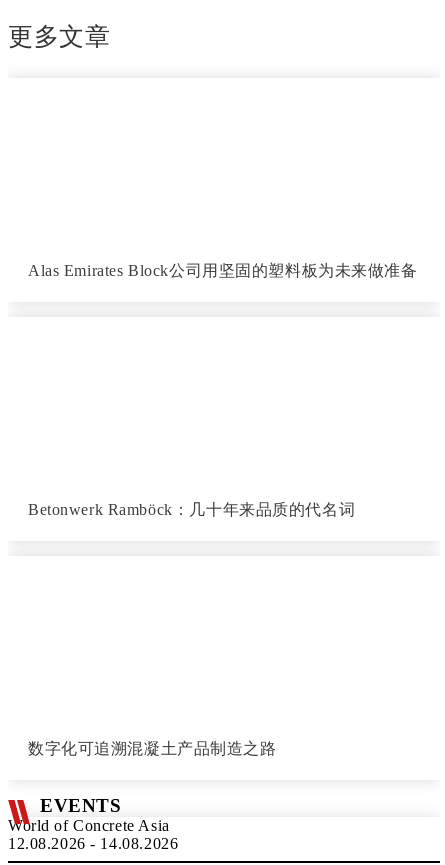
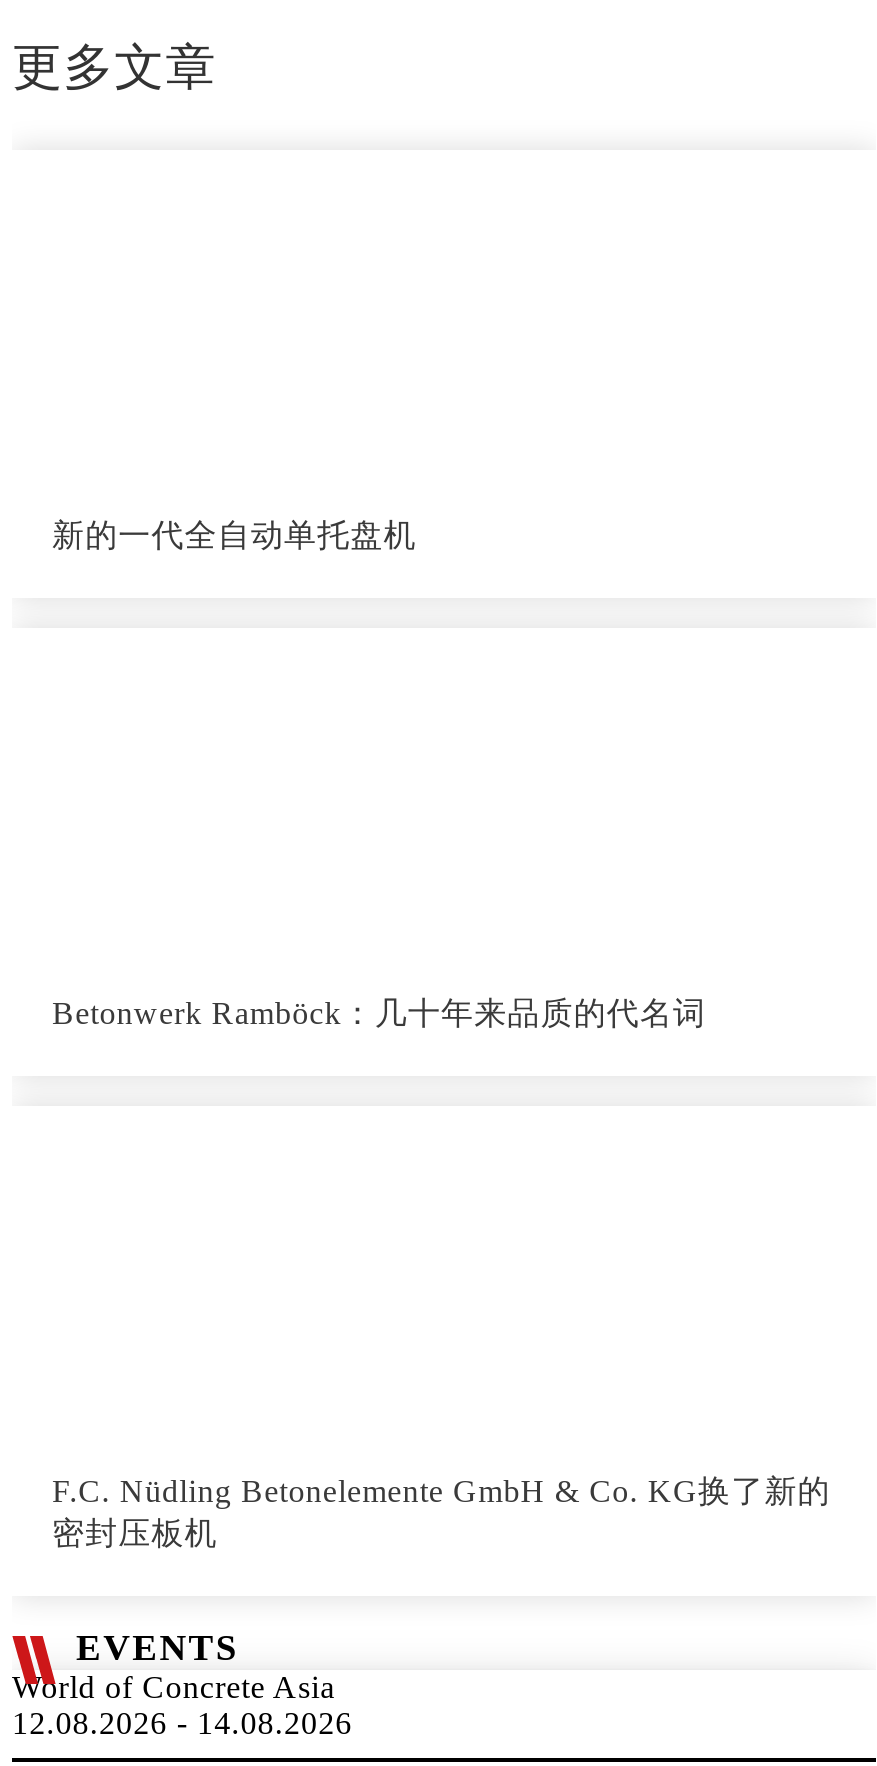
- Alas Emirates Block公司用坚固的塑料板为未来做准备
+ 新的一代全自动单托盘机

- 数字化可追溯混凝土产品制造之路
+ F.C. Nüdling Betonelemente GmbH & Co. KG换了新的
+ 密封压板机
